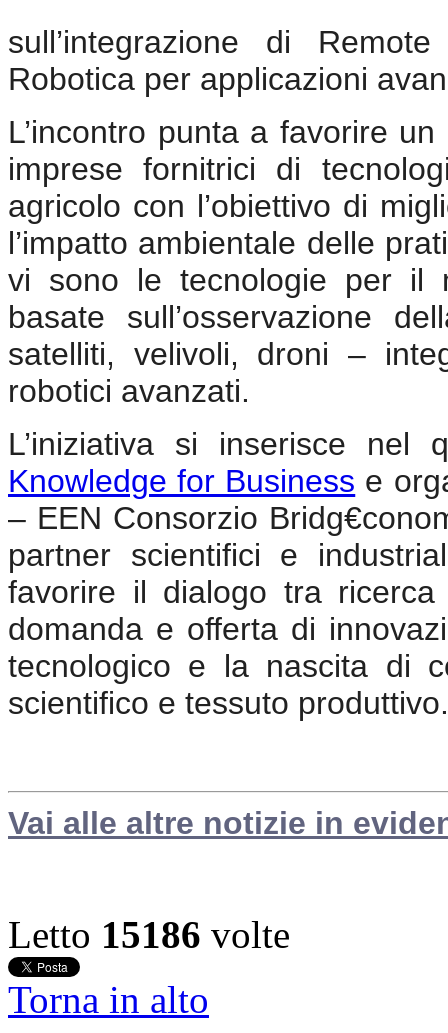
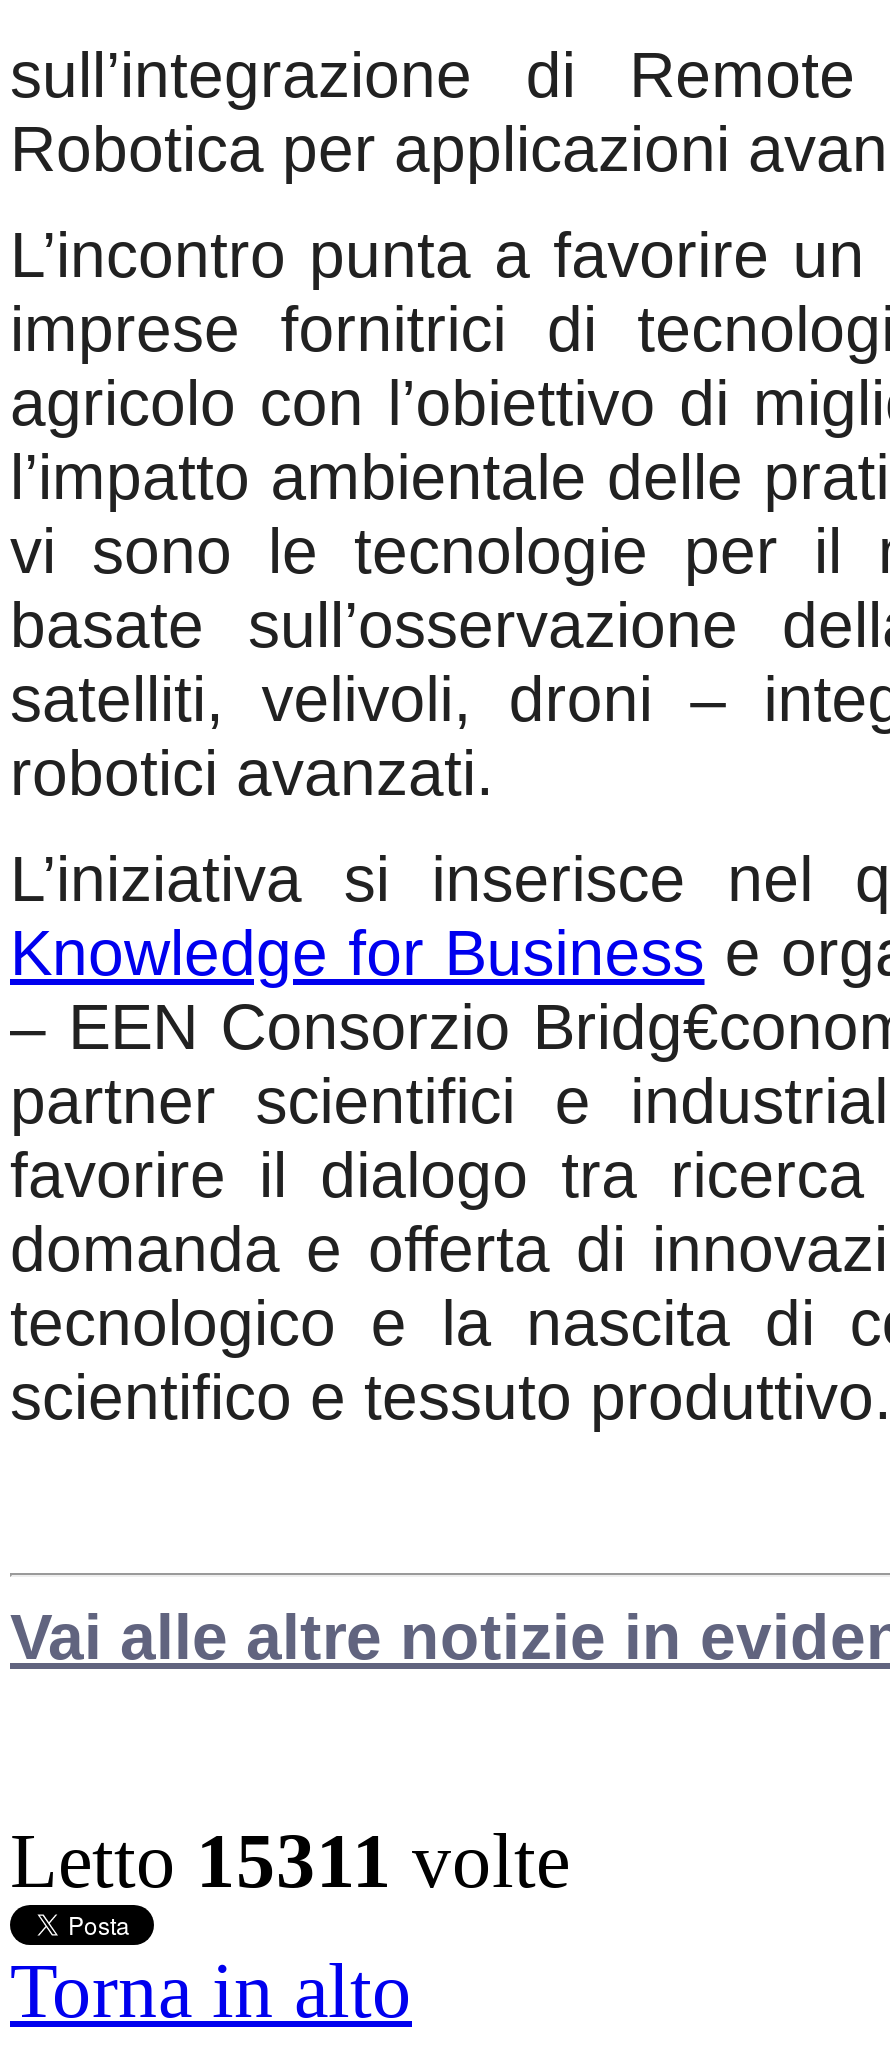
- Letto 15186 volte
+ Letto 15311 volte
